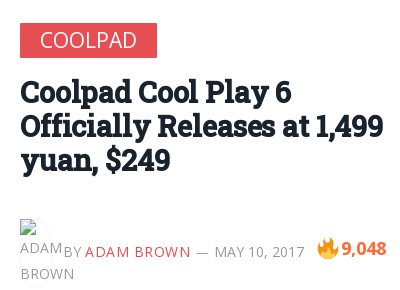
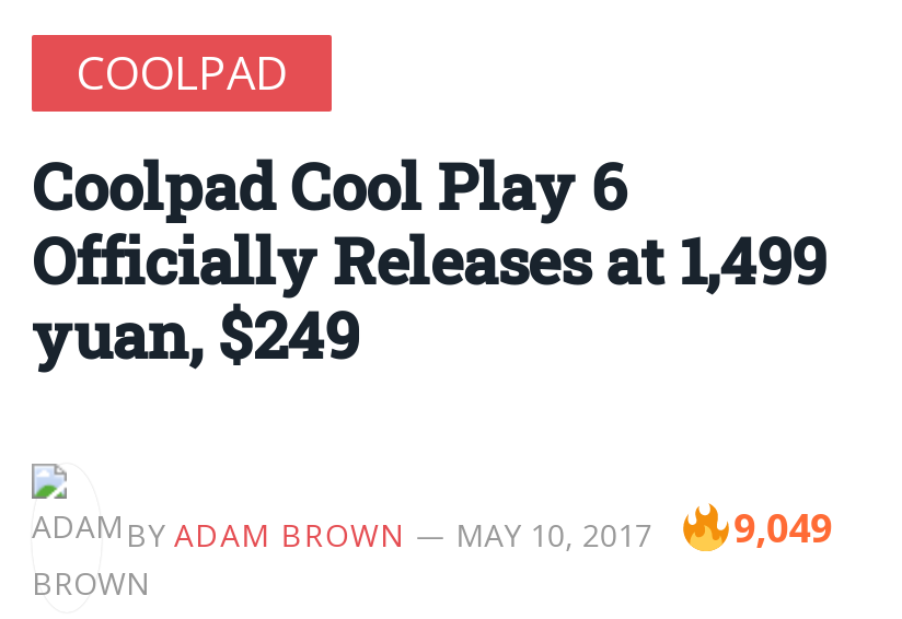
- BY ADAM BROWN MAY 10, 2017 9,048
+ BY ADAM BROWN MAY 10, 2017 9,049
